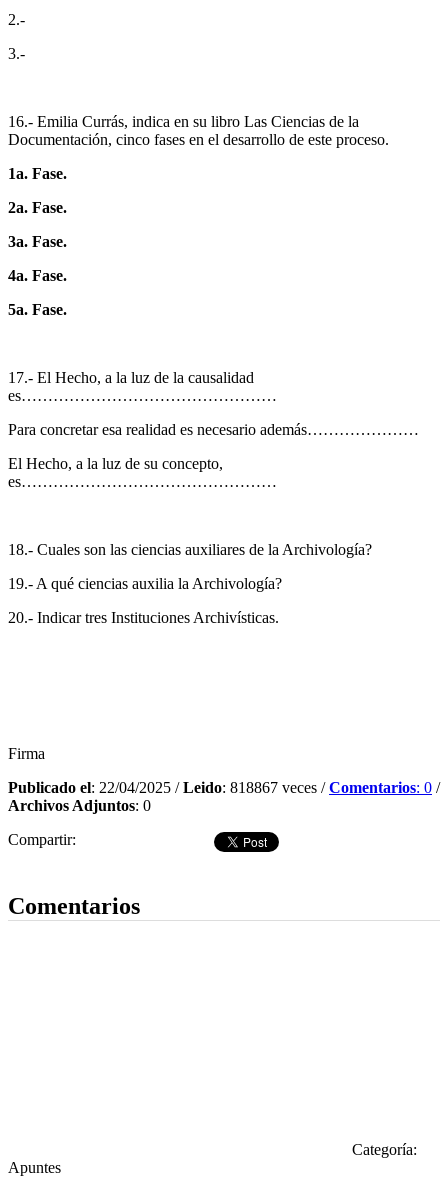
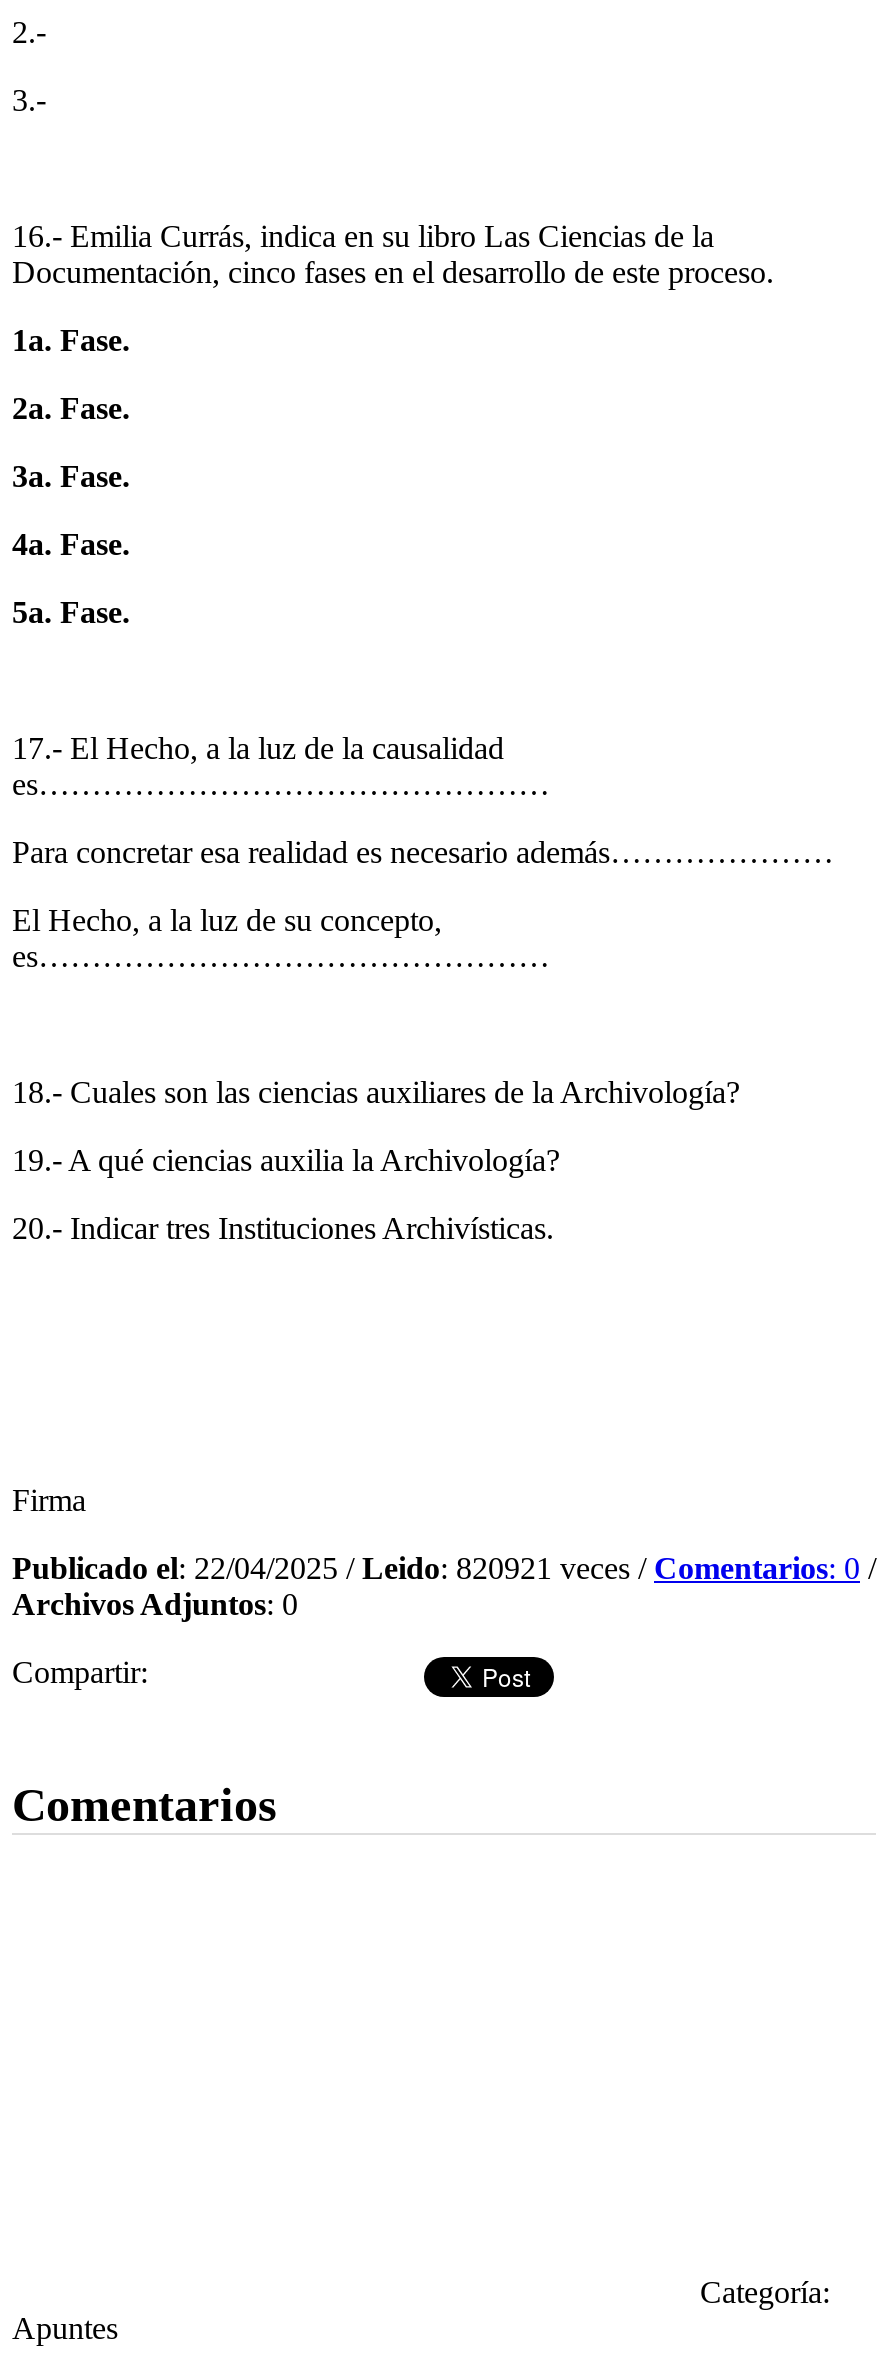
- Publicado el: 22/04/2025 / Leido: 818867 veces / Comentarios: 0 /
+ Publicado el: 22/04/2025 / Leido: 820921 veces / Comentarios: 0 /
